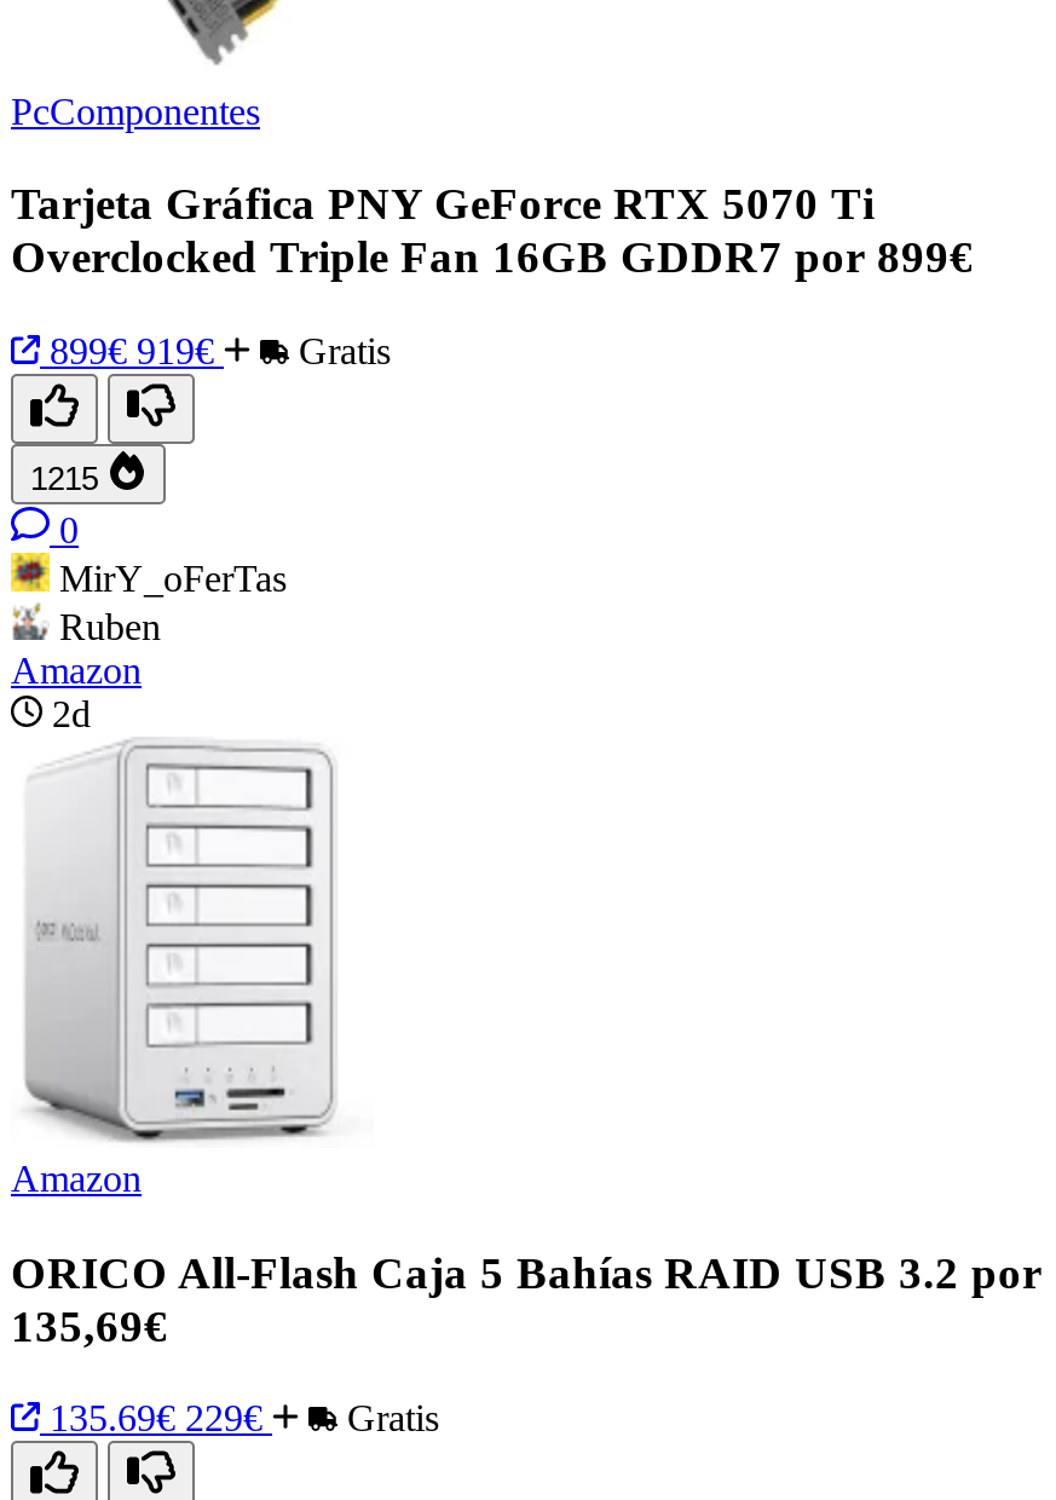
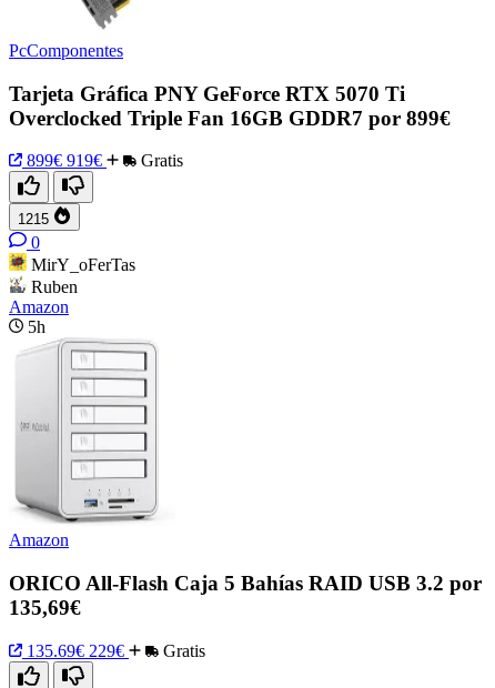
- 2d
+ 5h
